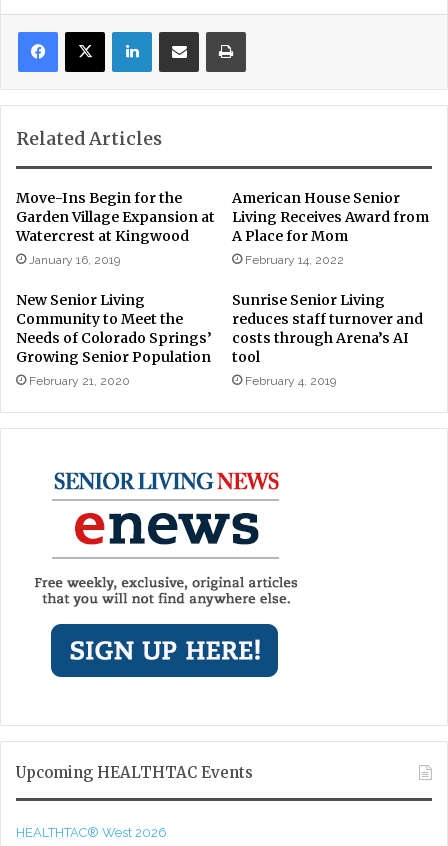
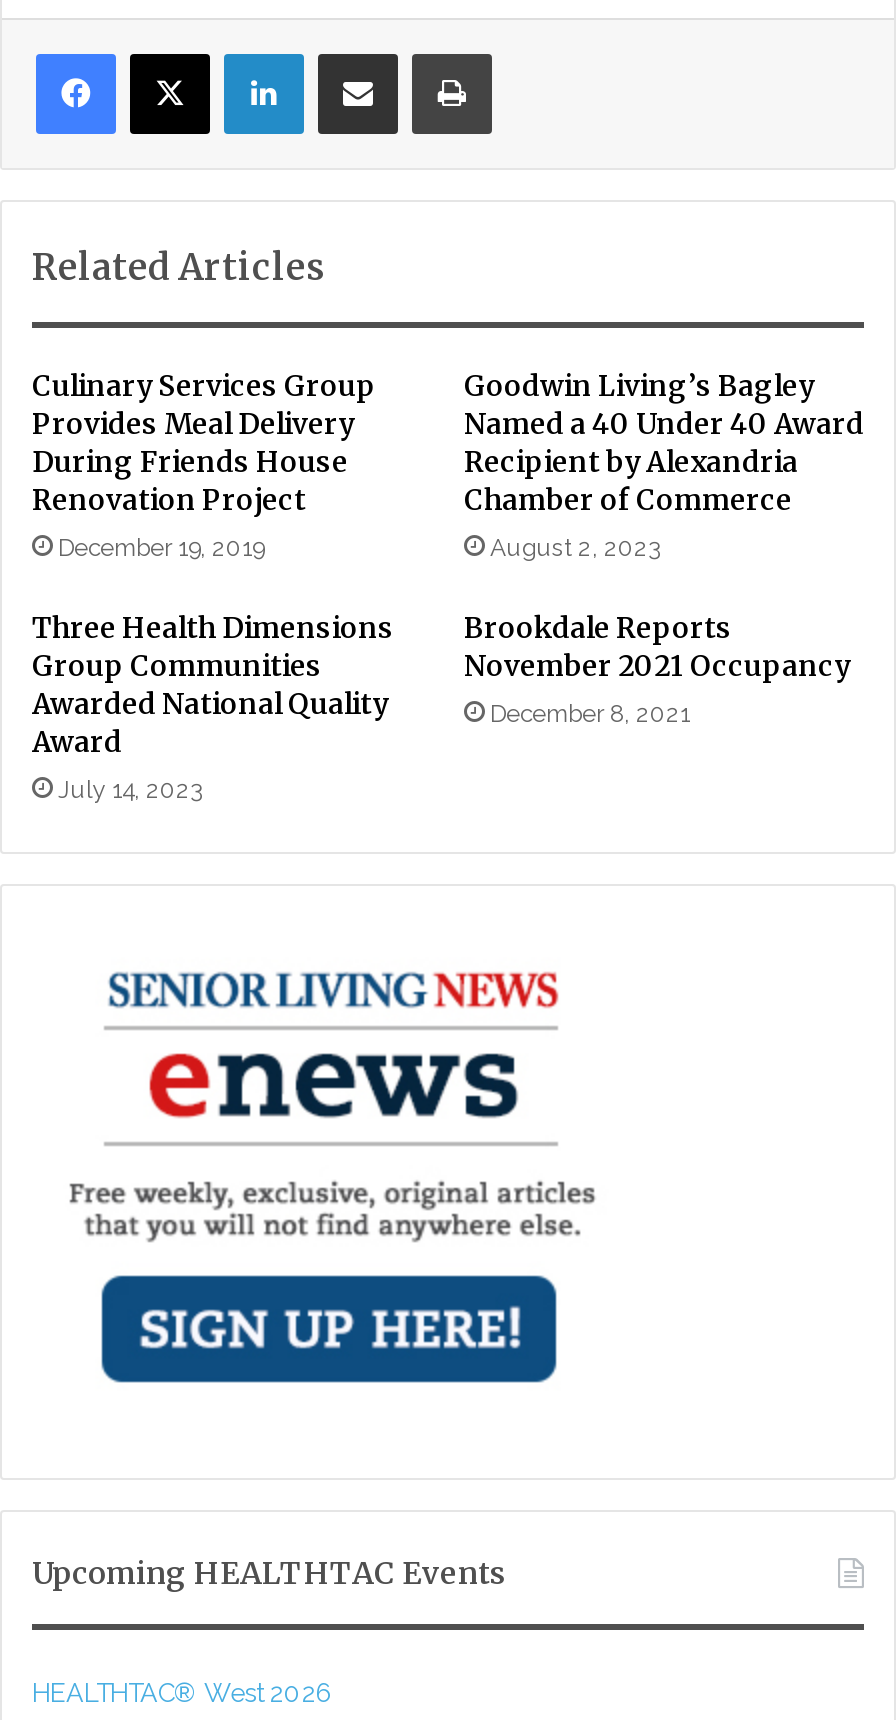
- Move-Ins Begin for the
- Garden Village Expansion at
- Watercrest at Kingwood
- January 16, 2019
+ Culinary Services Group
+ Provides Meal Delivery
+ During Friends House
+ Renovation Project
+ December 19, 2019

- American House Senior
- Living Receives Award from
- A Place for Mom
- February 14, 2022
+ Goodwin Living’s Bagley
+ Named a 40 Under 40 Award
+ Recipient by Alexandria
+ Chamber of Commerce
+ August 2, 2023

- New Senior Living
- Community to Meet the
- Needs of Colorado Springs’
- Growing Senior Population
- February 21, 2020
+ Three Health Dimensions
+ Group Communities
+ Awarded National Quality
+ Award
+ July 14, 2023

- Sunrise Senior Living
- reduces staff turnover and
- costs through Arena’s AI
- tool
- February 4, 2019
+ Brookdale Reports
+ November 2021 Occupancy
+ December 8, 2021
